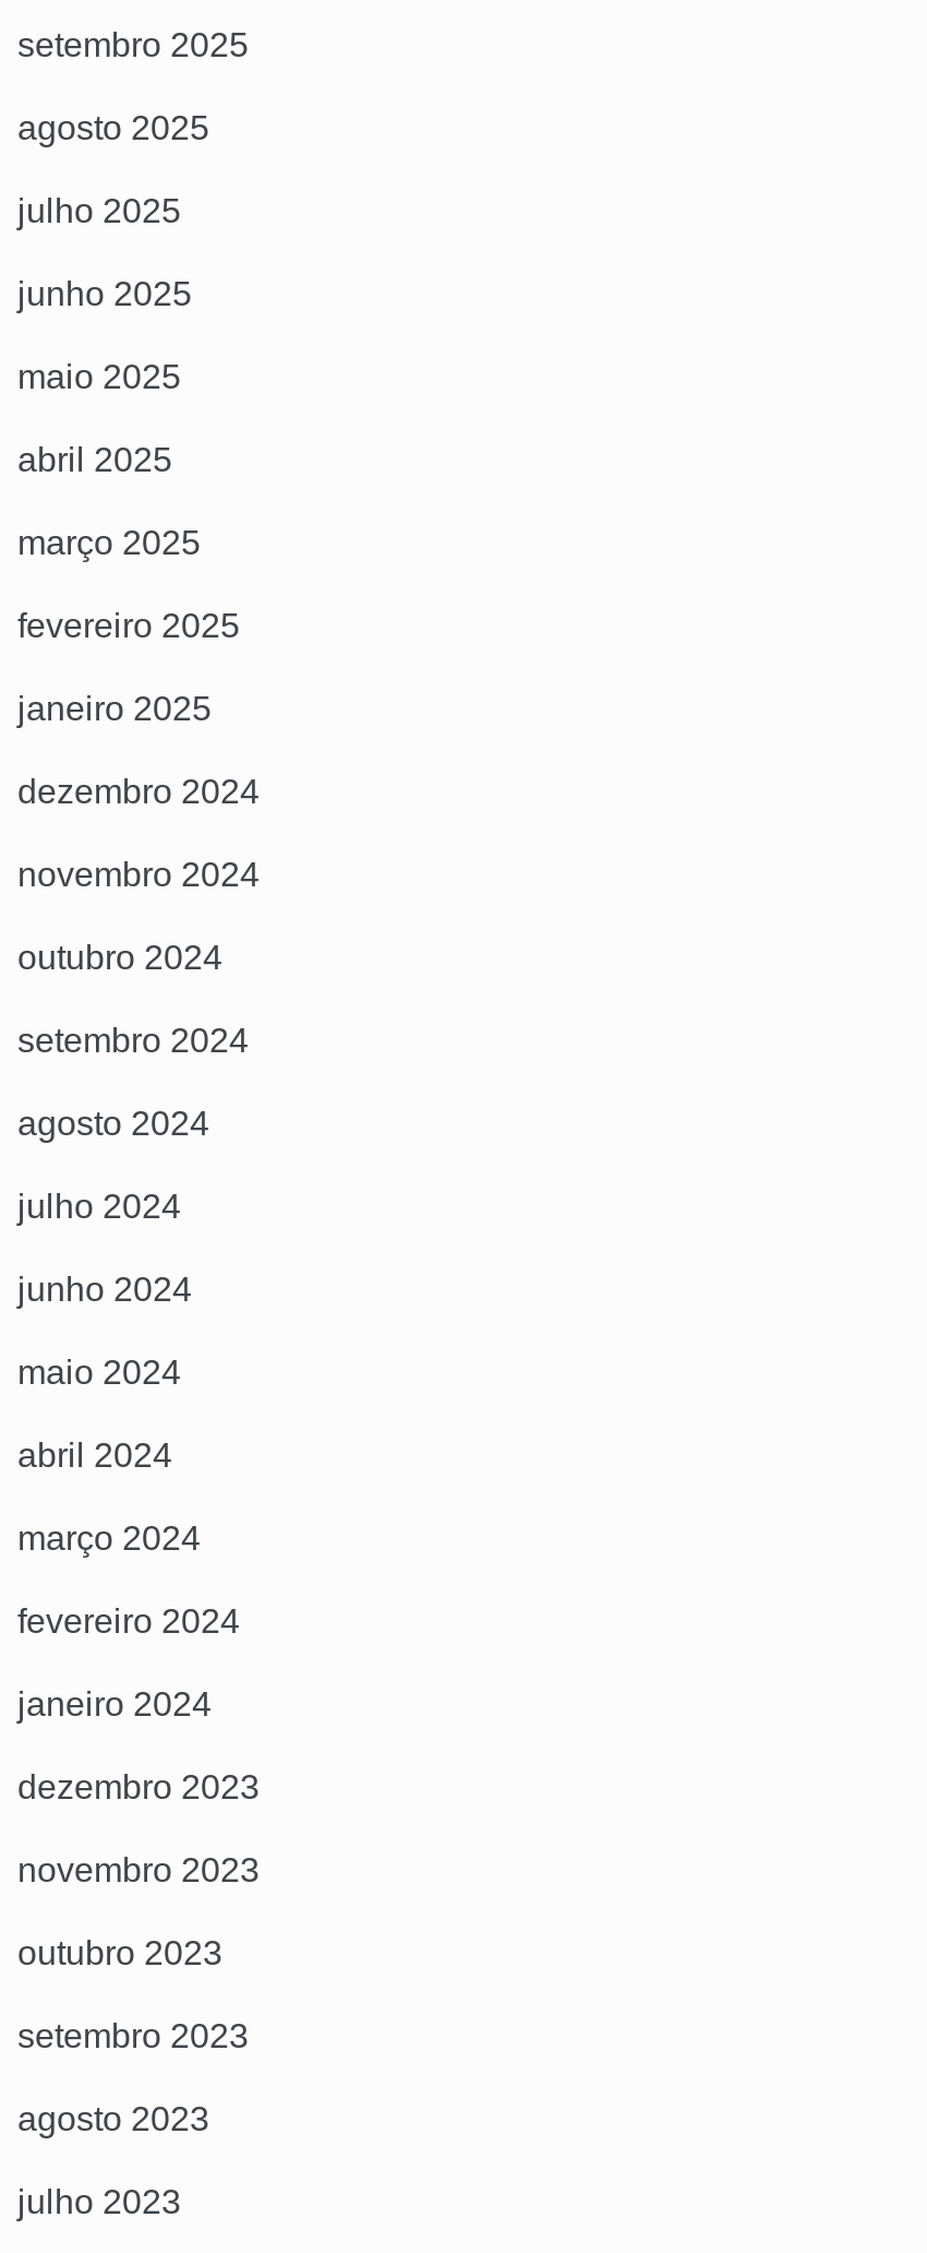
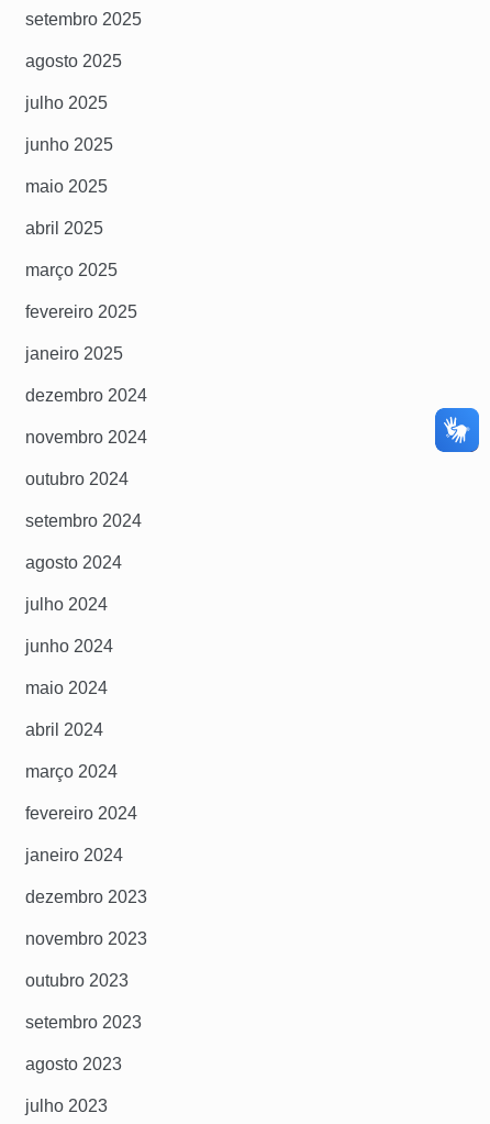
+ [image]
